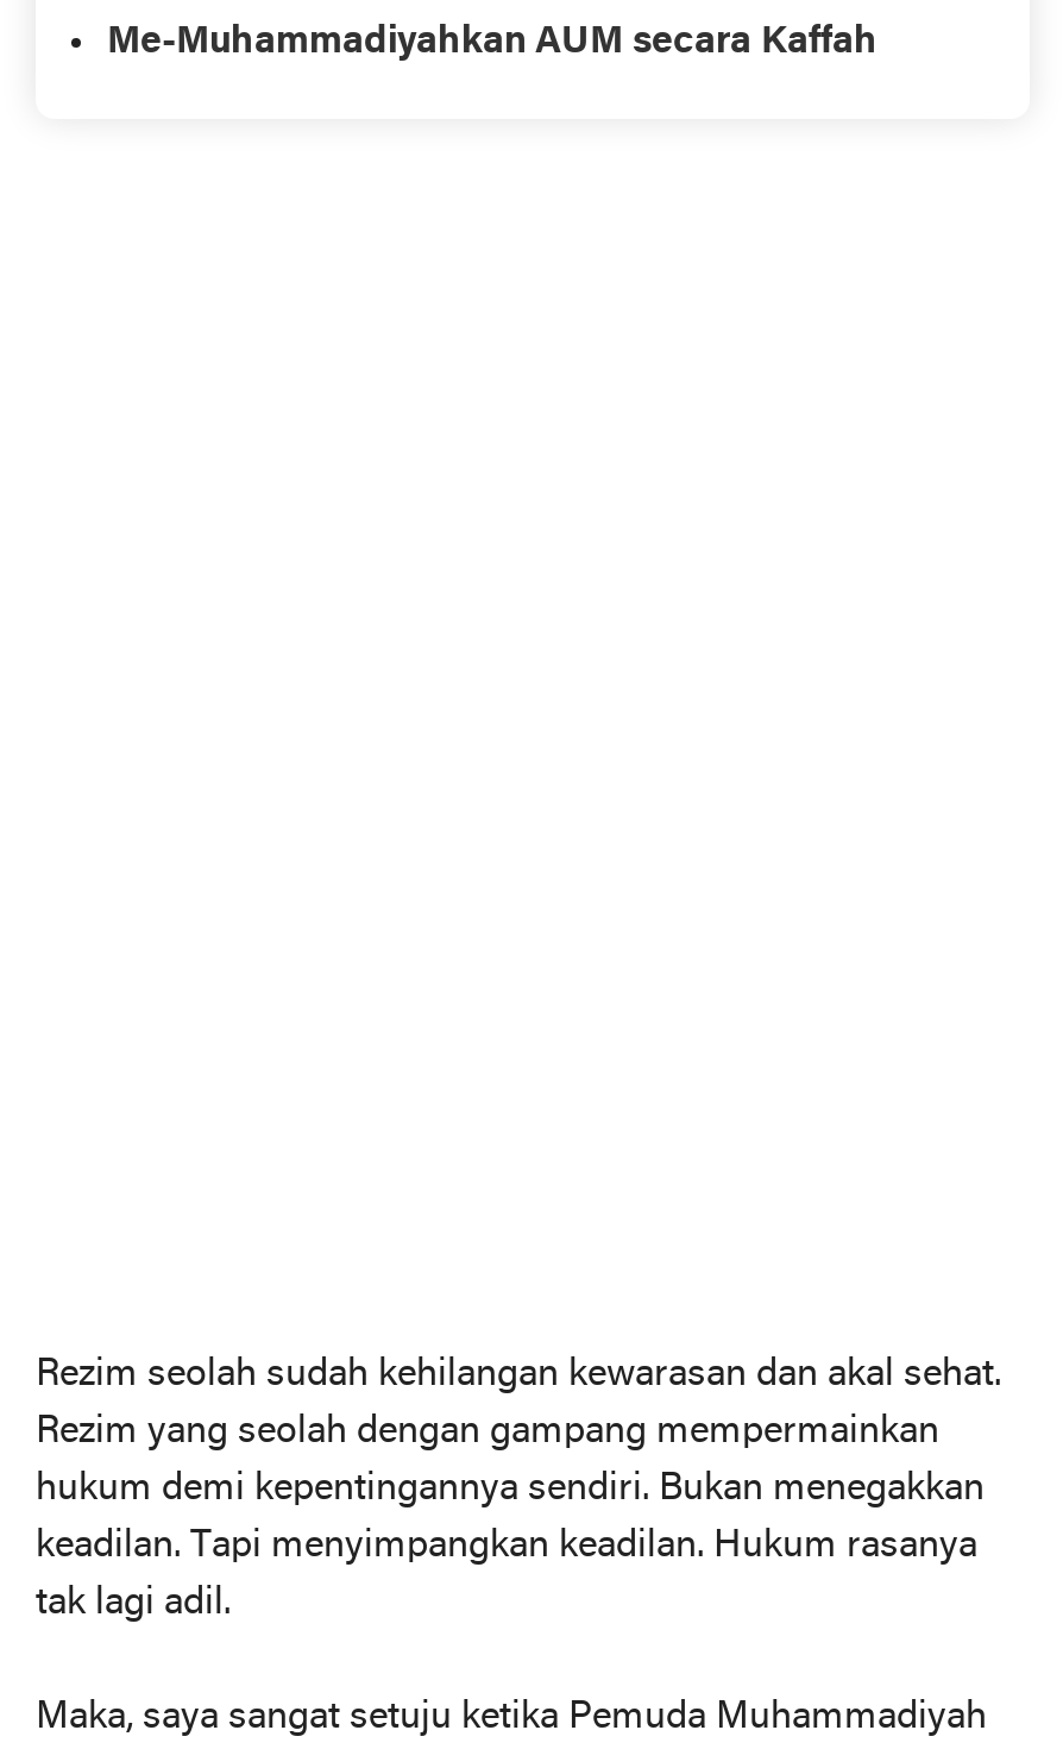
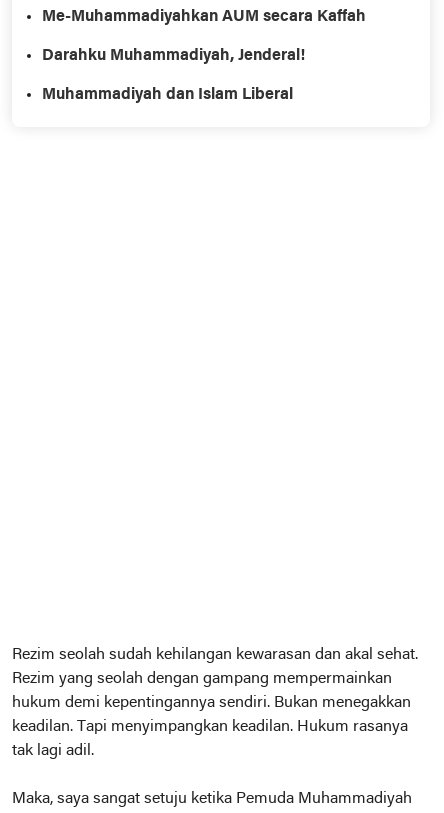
+ Darahku Muhammadiyah, Jenderal!
+ Muhammadiyah dan Islam Liberal
